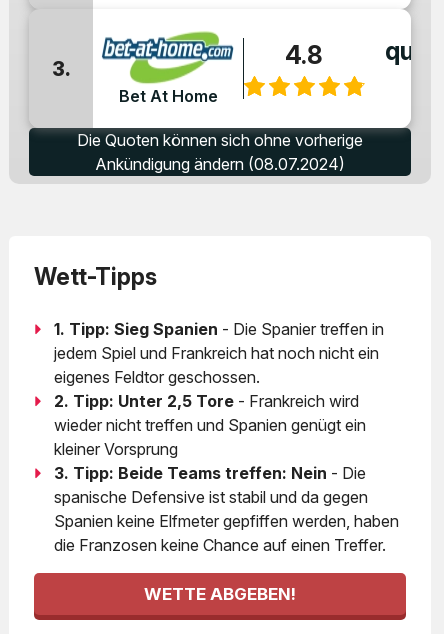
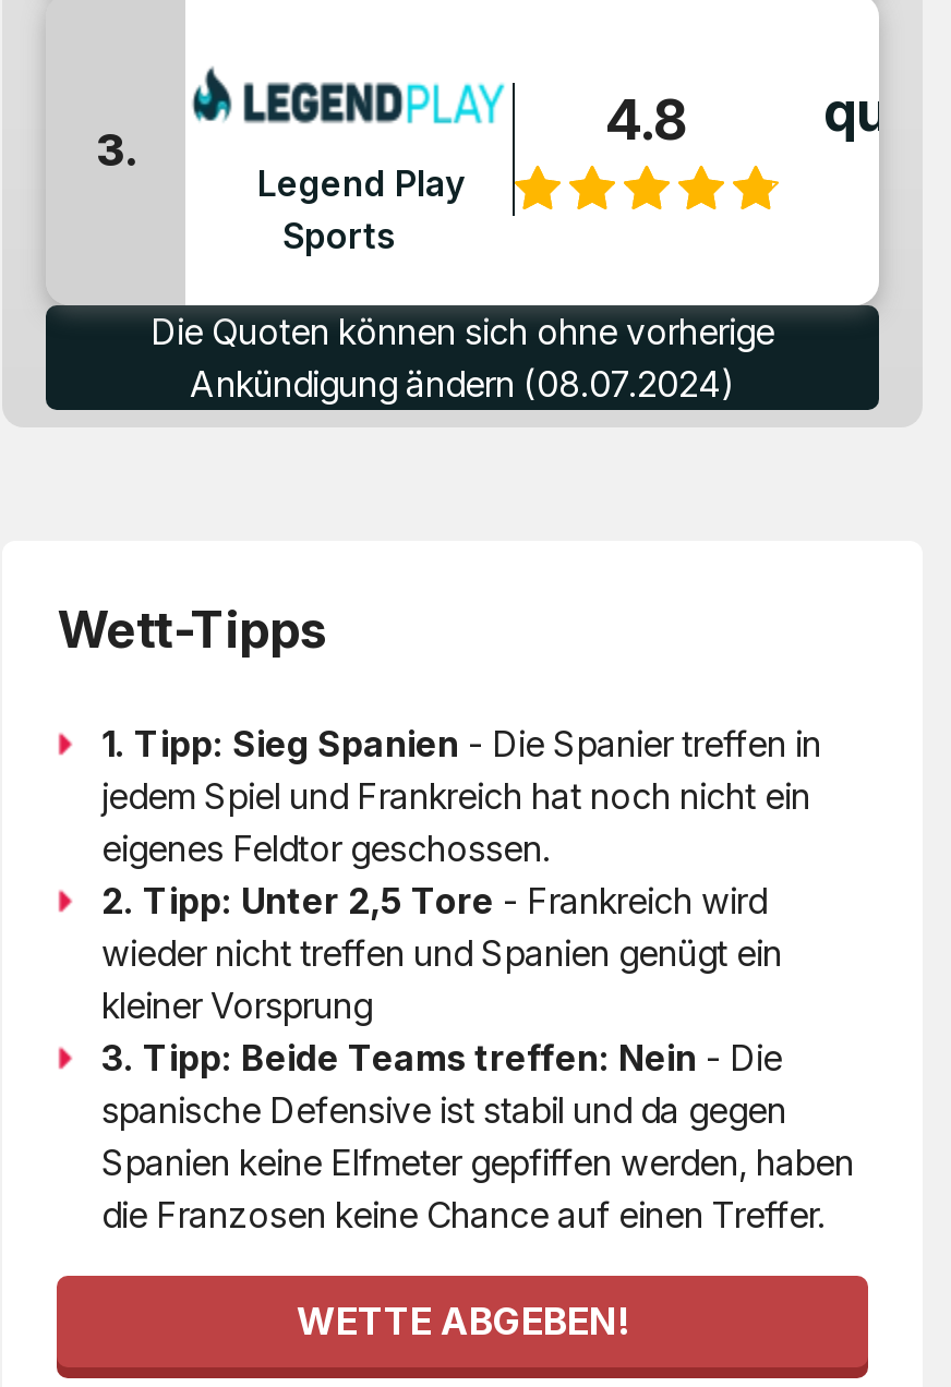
- [image]
- Bet At Home
+ [image]
+ Legend Play
+ Sports
